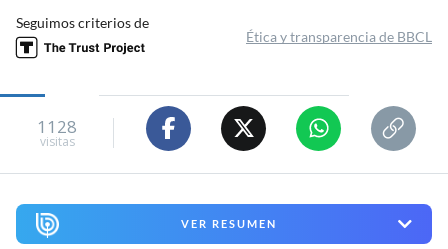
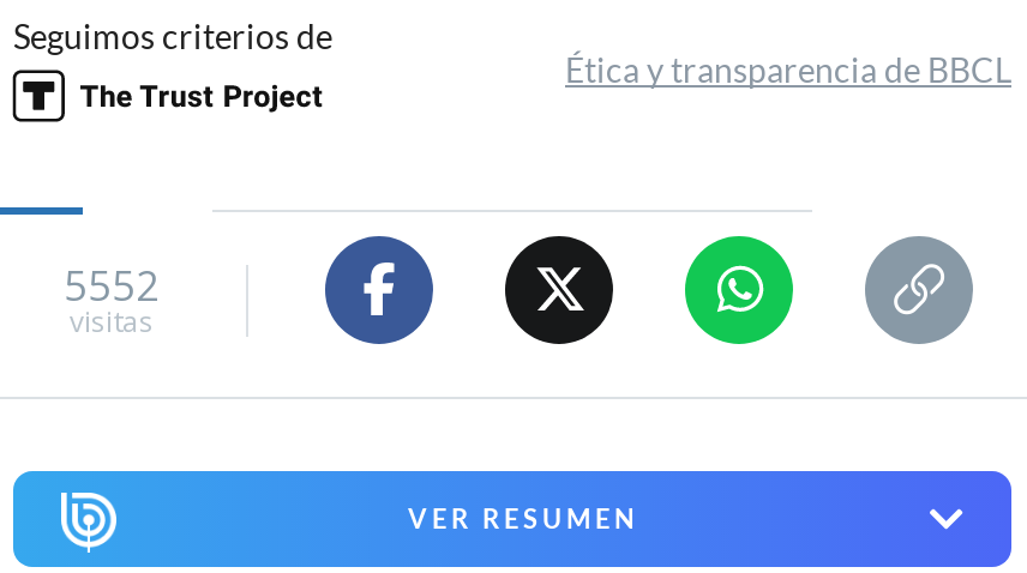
- 1128
+ 5552
